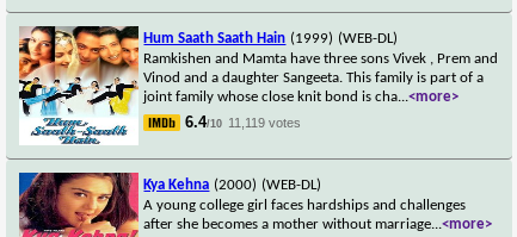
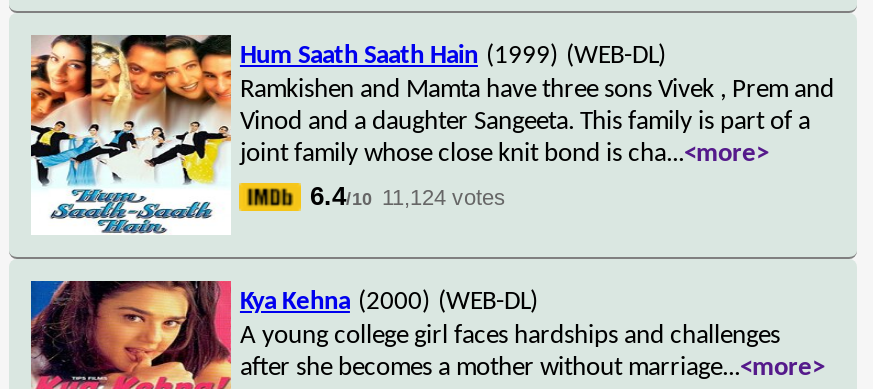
- 6.4/10 11,119 votes
+ 6.4/10 11,124 votes
